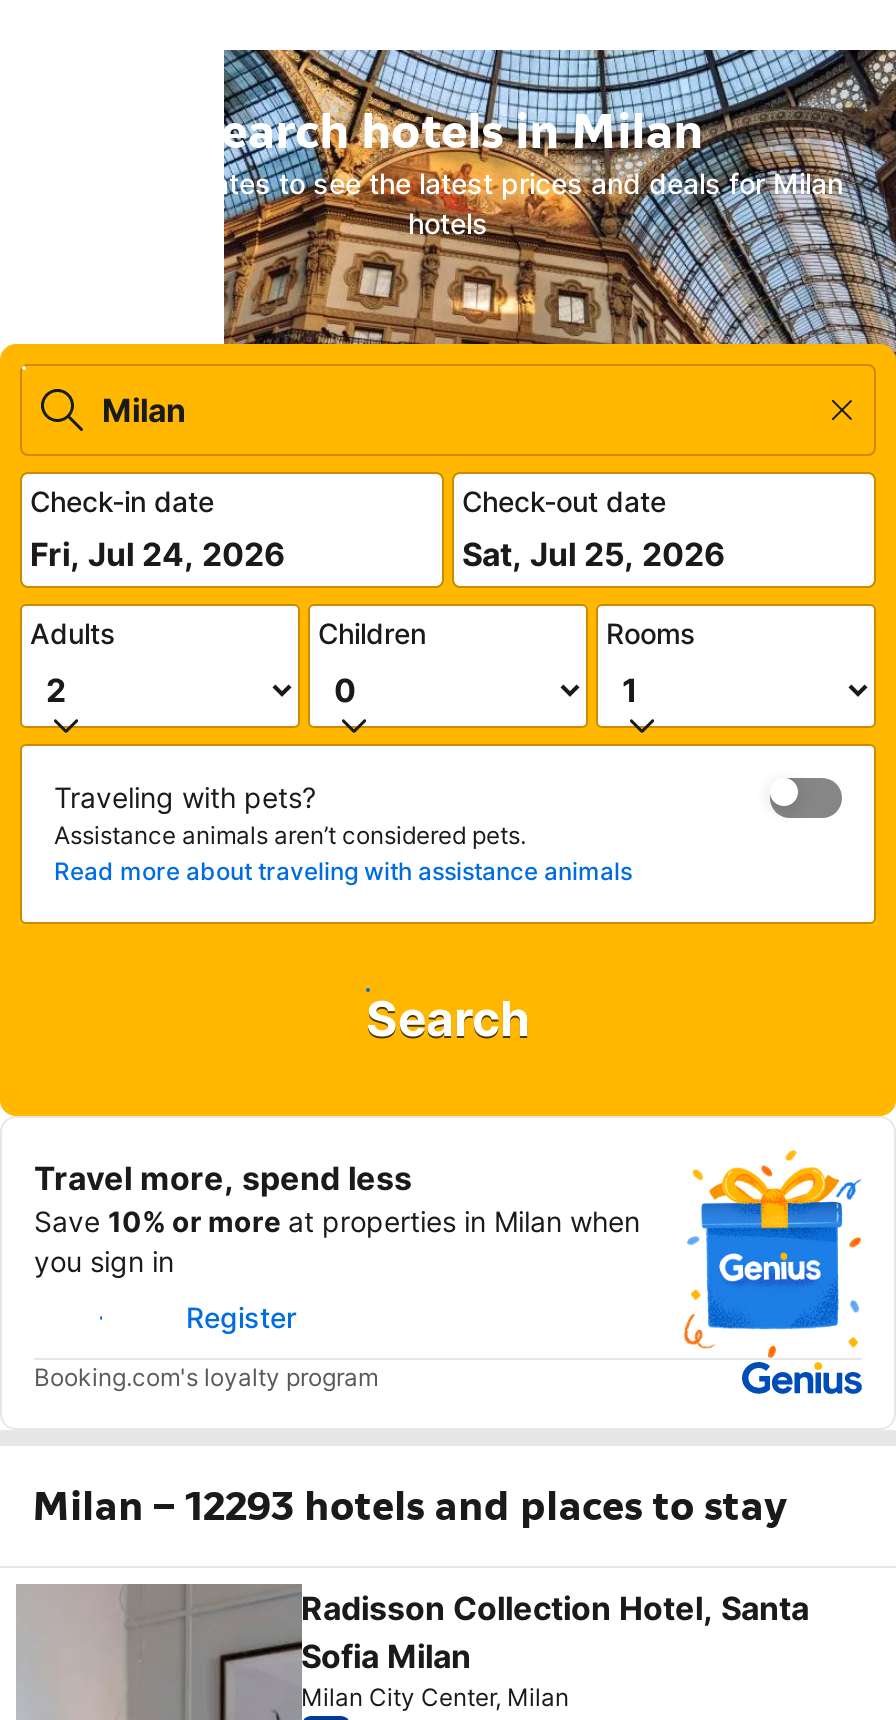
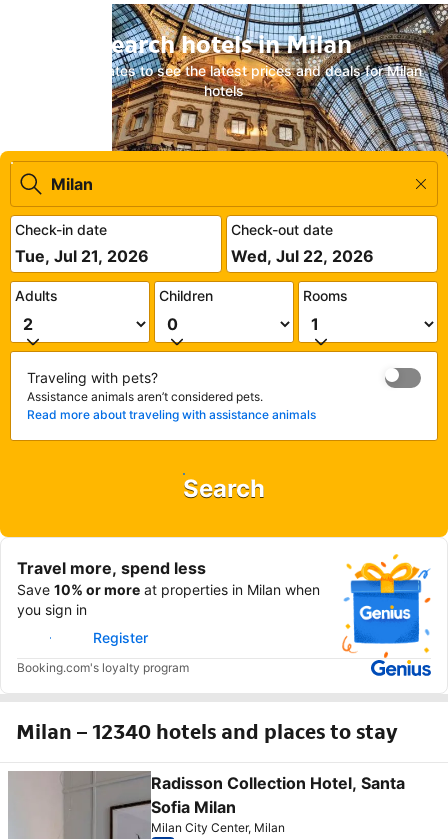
- Fri, Jul 24, 2026
+ Tue, Jul 21, 2026

- Sat, Jul 25, 2026
+ Wed, Jul 22, 2026

- Milan – 12293 hotels and places to stay
+ Milan – 12340 hotels and places to stay
